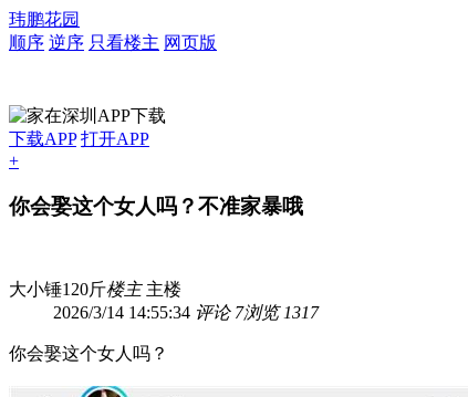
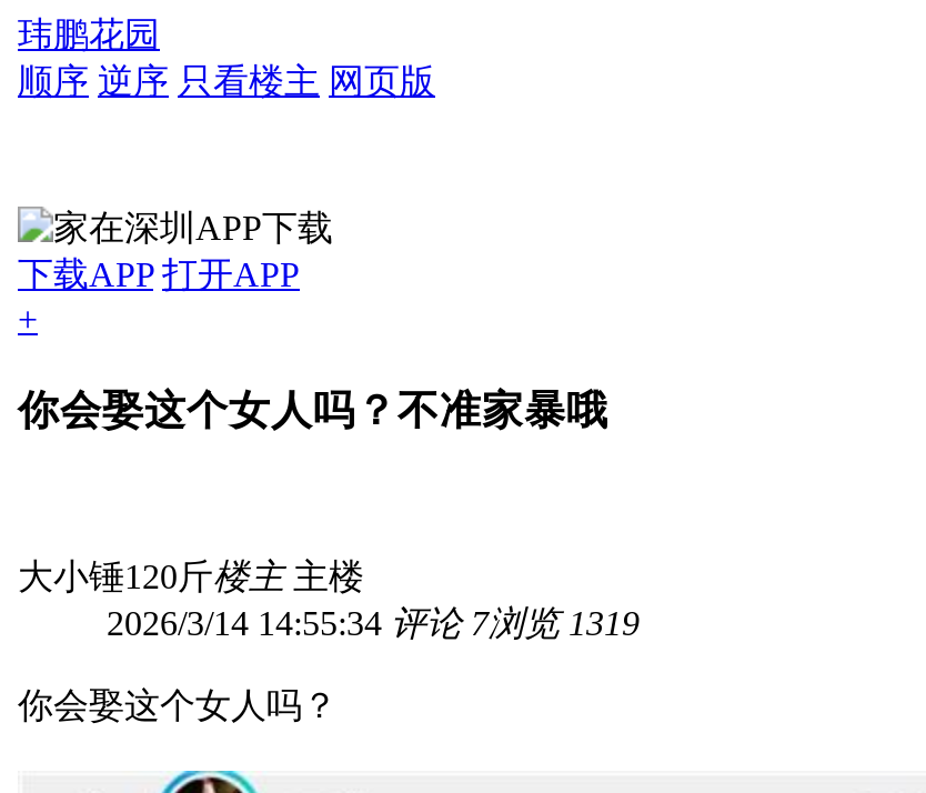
- 2026/3/14 14:55:34评论 7浏览 1317
+ 2026/3/14 14:55:34评论 7浏览 1319
